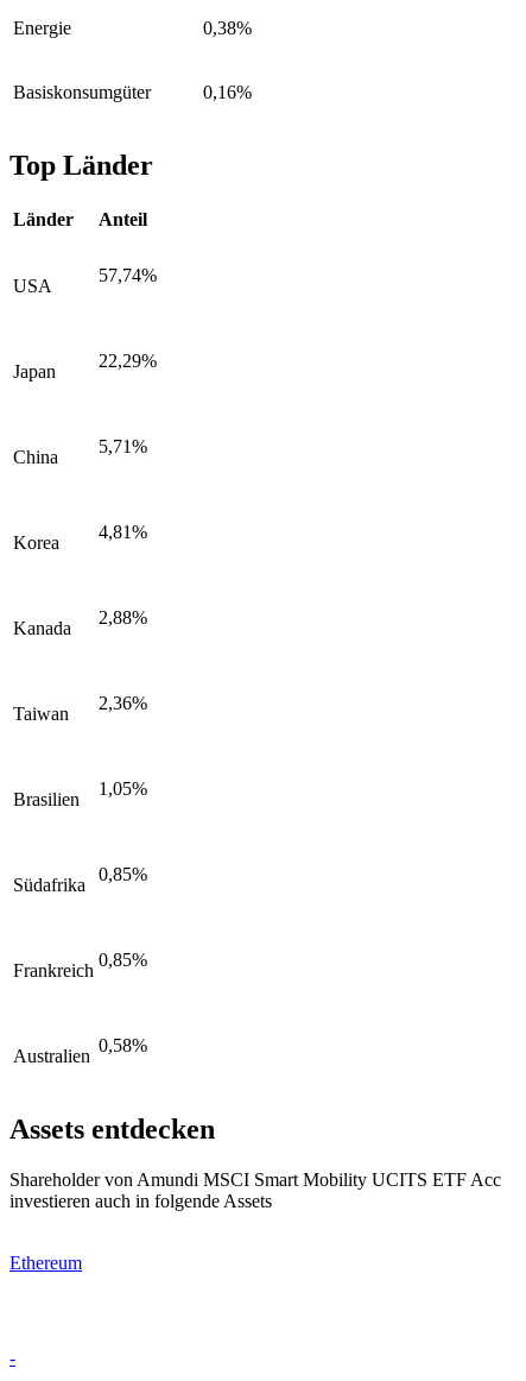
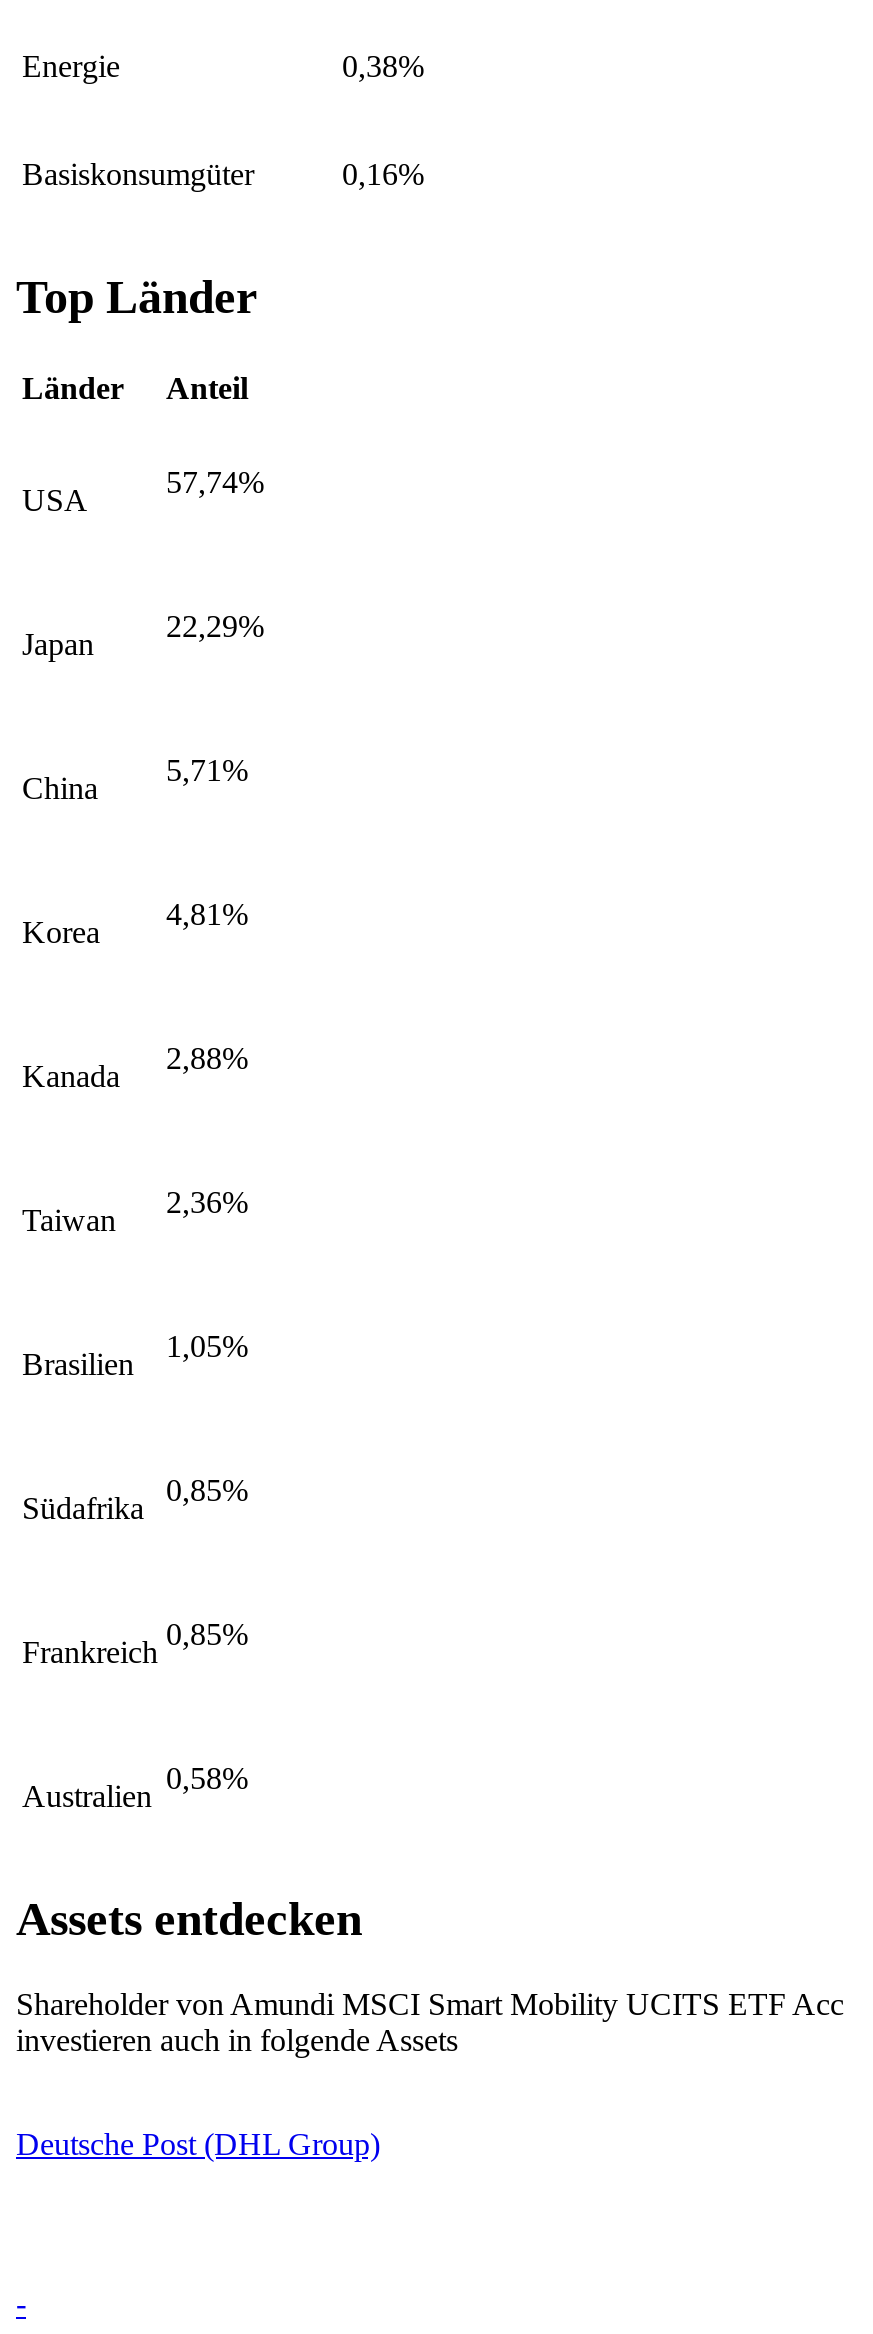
- Ethereum
+ Deutsche Post (DHL Group)
